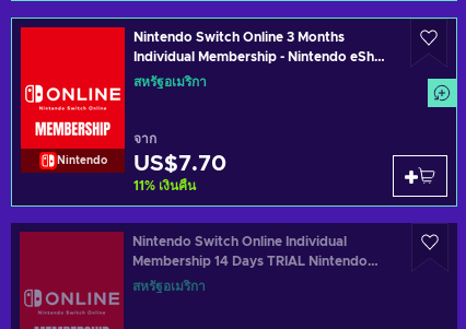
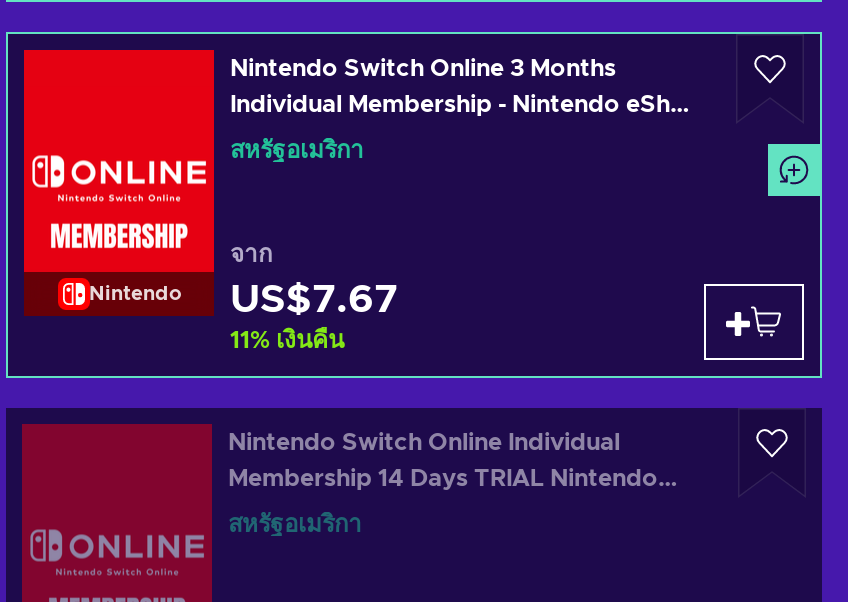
- US$7.70
+ US$7.67
